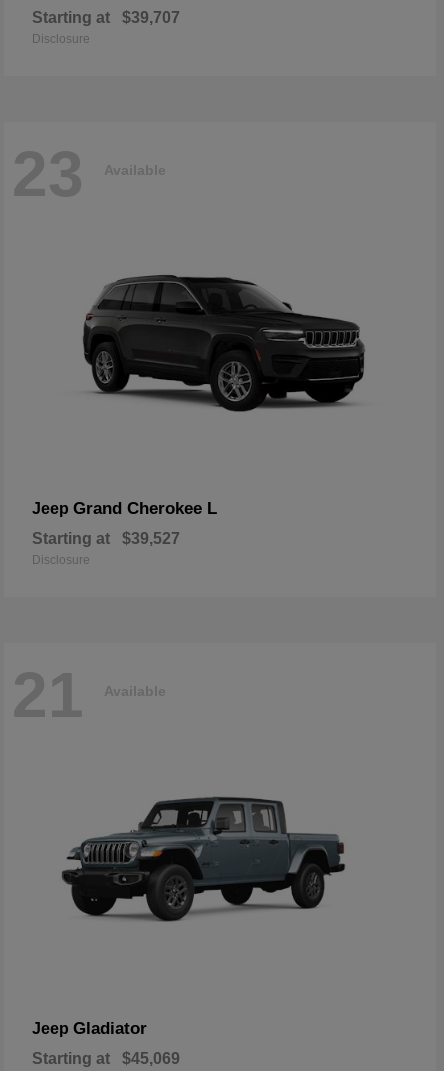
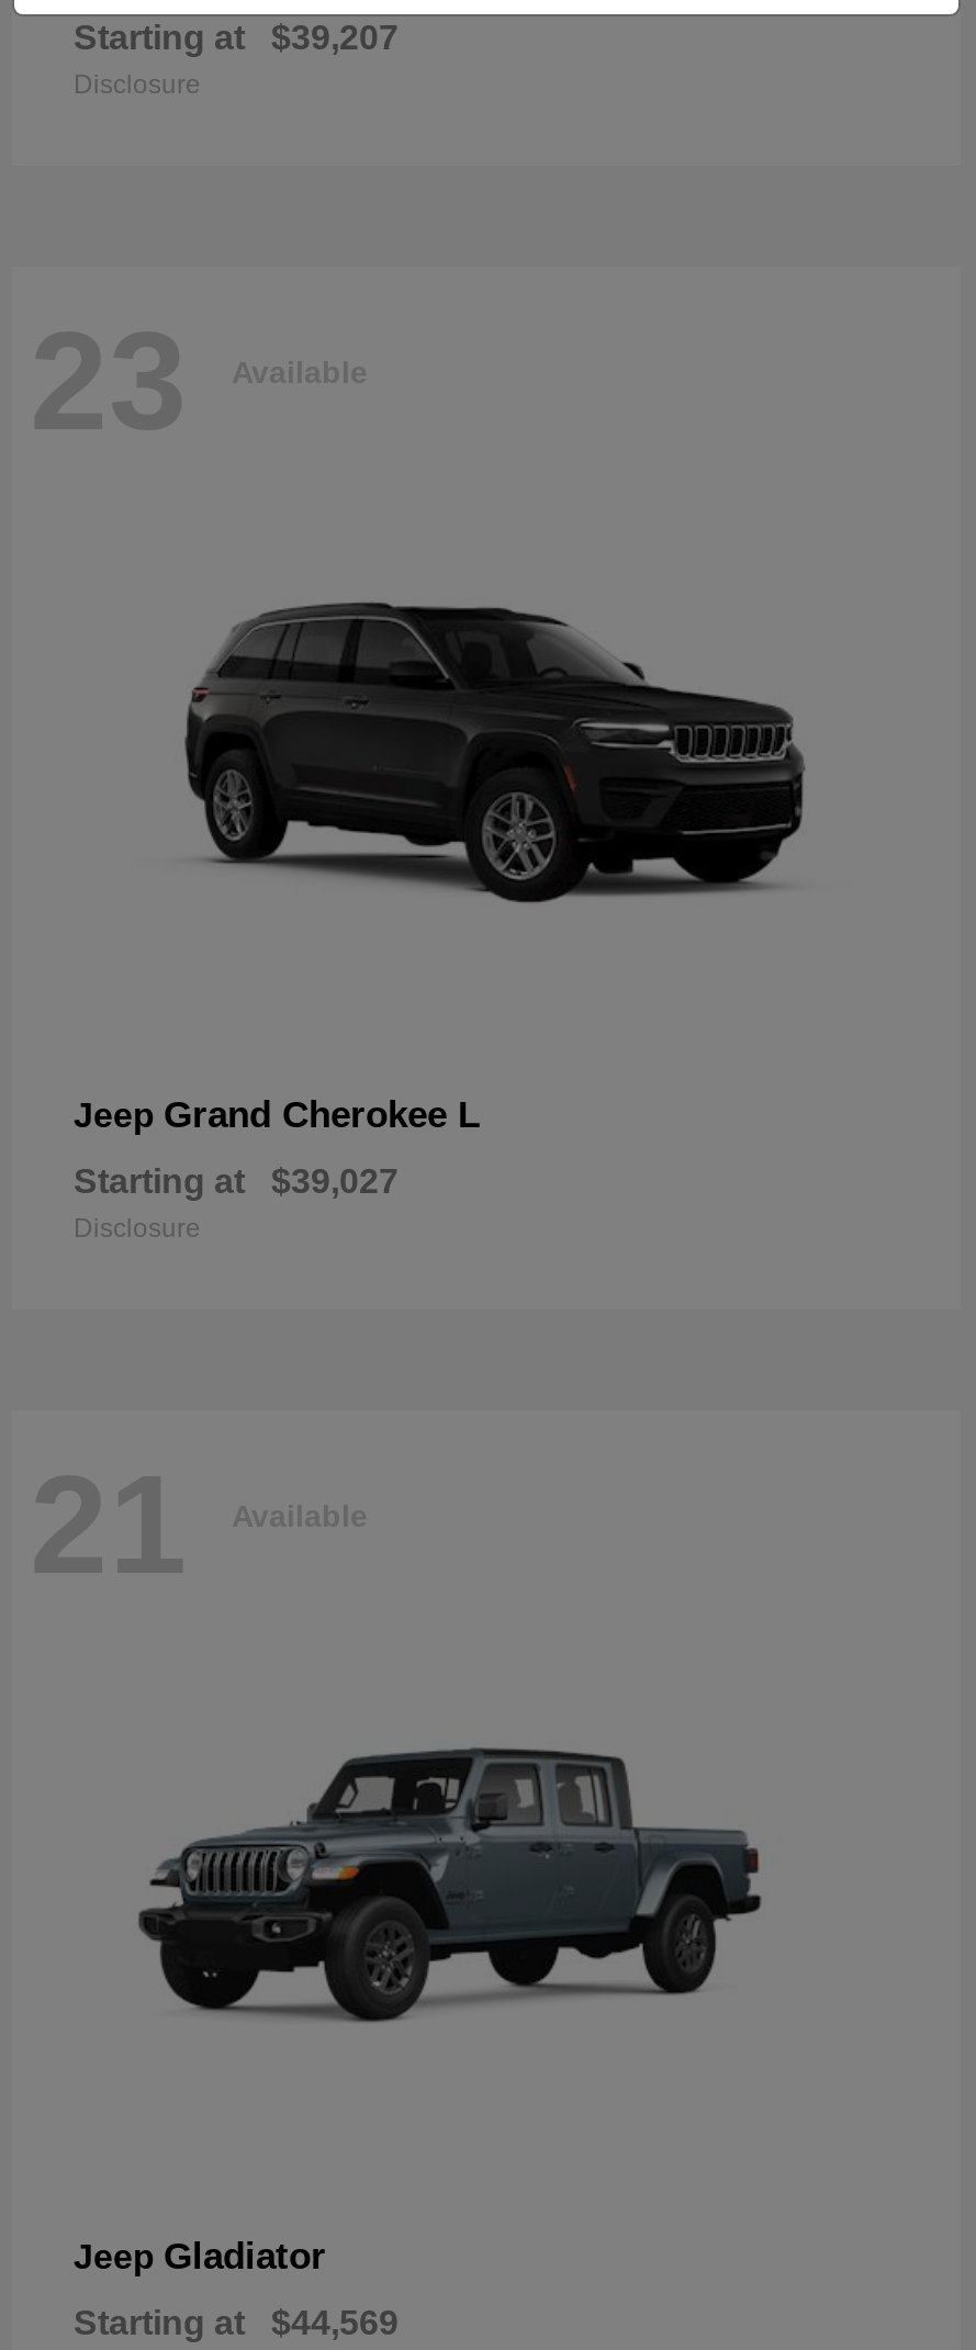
- Starting at $39,707
+ Starting at $39,207

- Starting at $39,527
+ Starting at $39,027

- Starting at $45,069
+ Starting at $44,569
